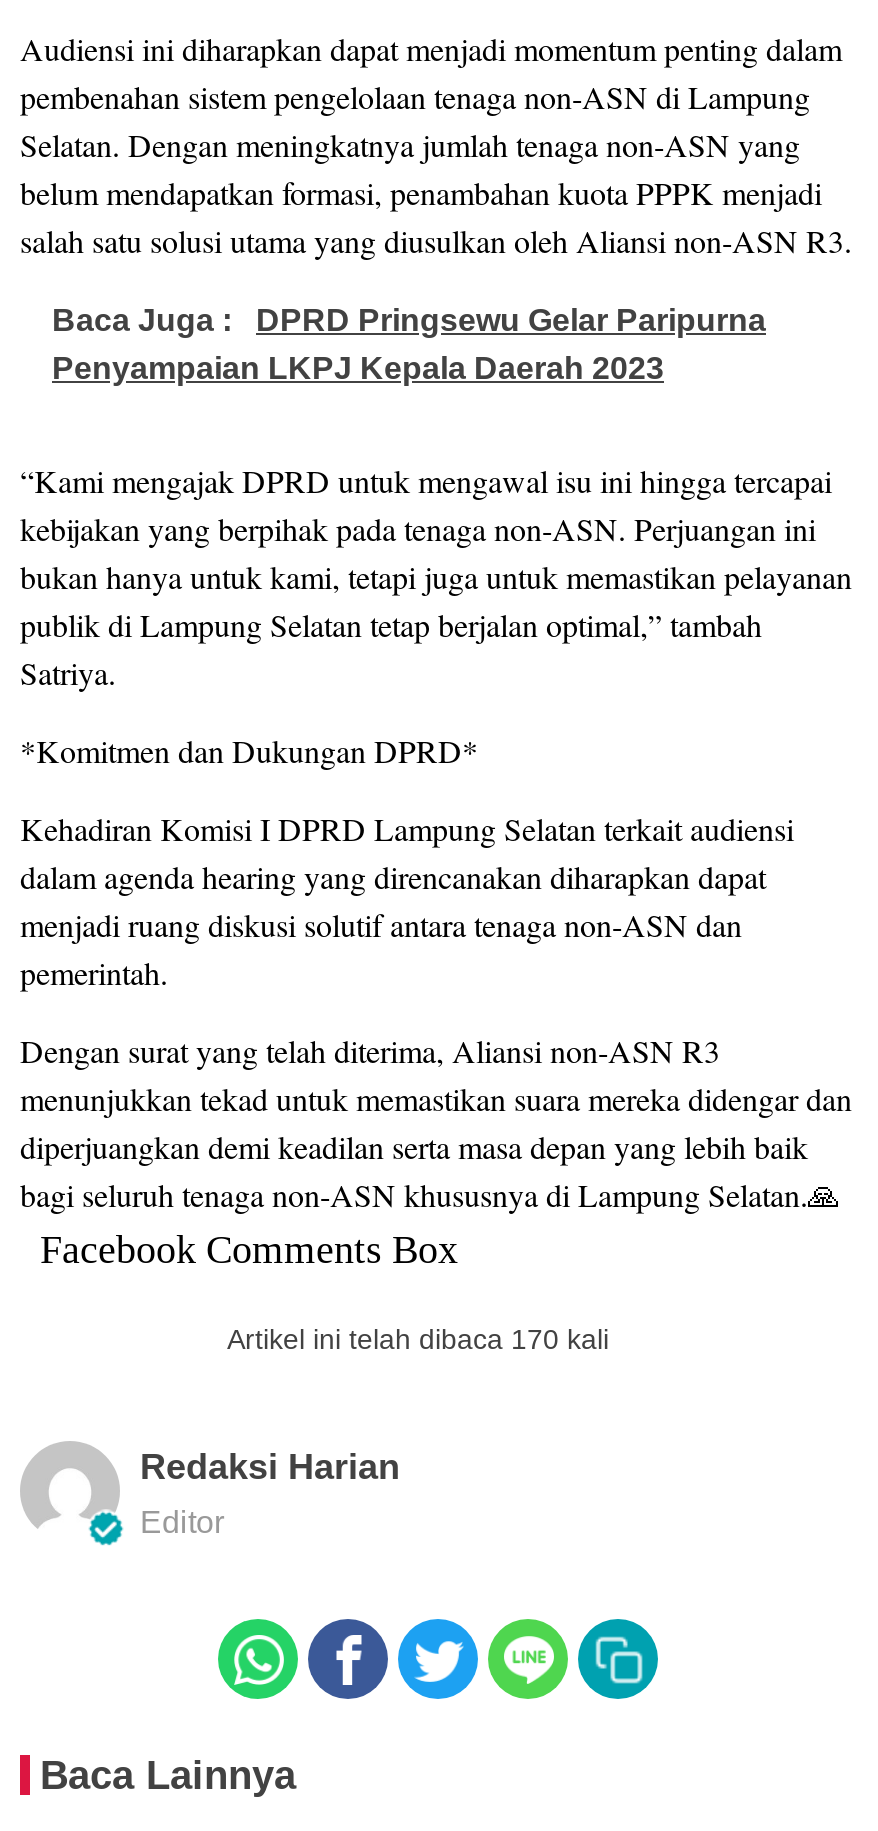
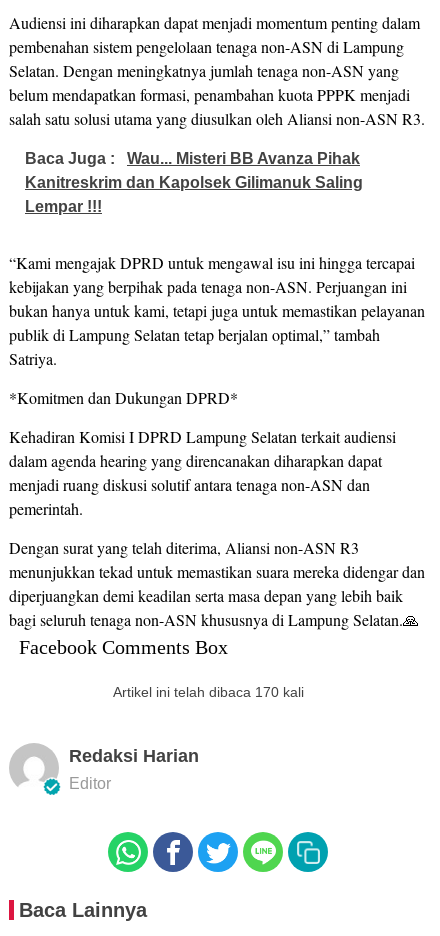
- Baca Juga : DPRD Pringsewu Gelar Paripurna
- Penyampaian LKPJ Kepala Daerah 2023
+ Baca Juga : Wau... Misteri BB Avanza Pihak
+ Kanitreskrim dan Kapolsek Gilimanuk Saling
+ Lempar !!!
